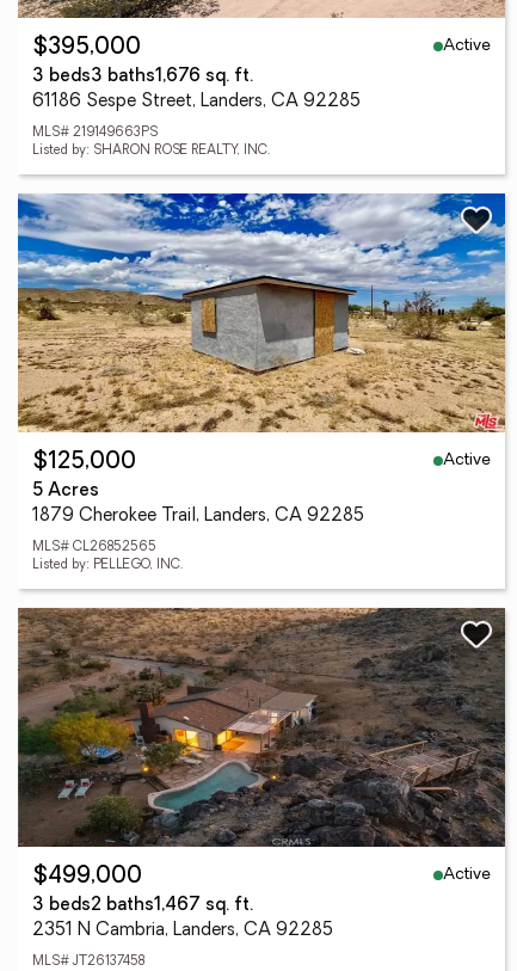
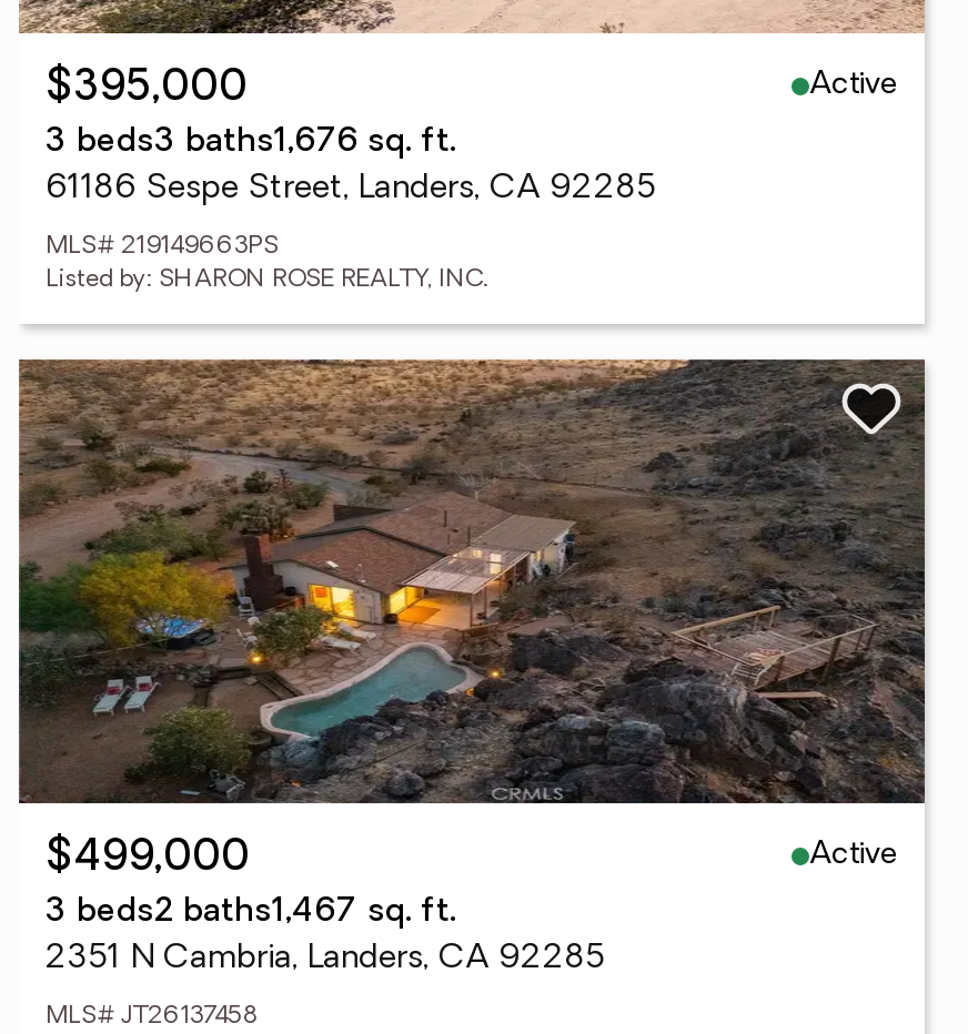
- [image]
- $125,000
- Active
- 5 Acres
- 1879 Cherokee Trail, Landers, CA 92285
- MLS# CL26852565
- Listed by: PELLEGO, INC.
